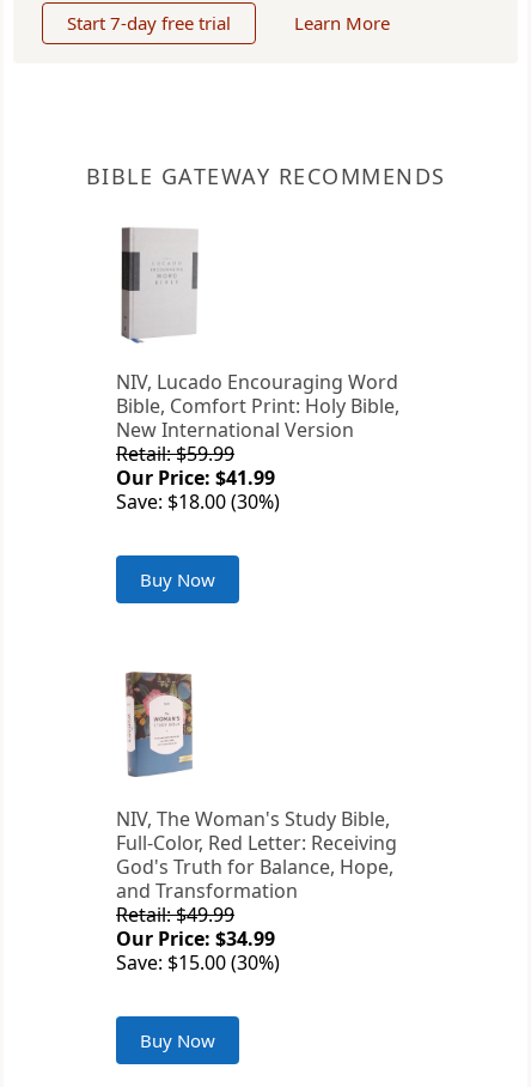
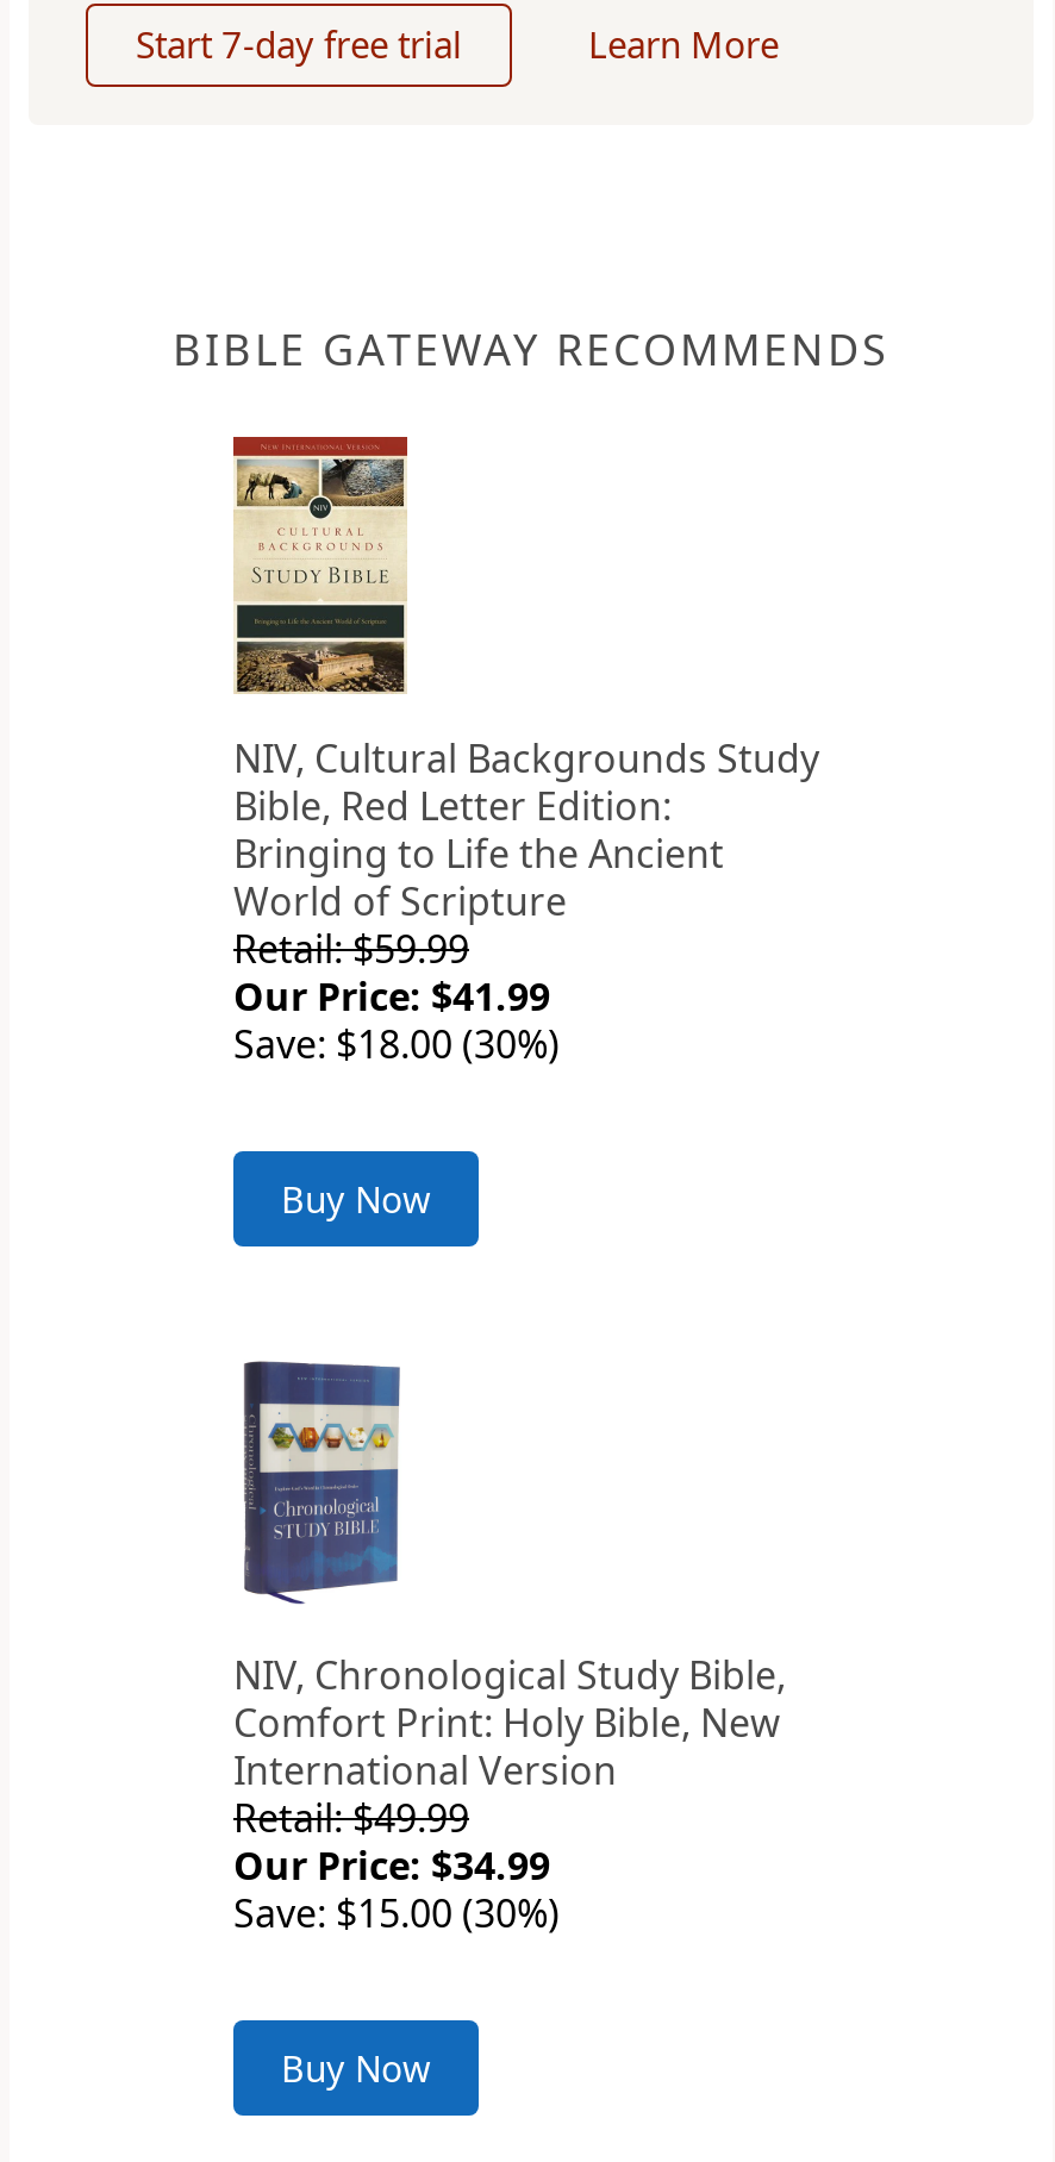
- [image]
- NIV, Lucado Encouraging Word
- Bible, Comfort Print: Holy Bible,
- New International Version
+ [image]
+ NIV, Cultural Backgrounds Study
+ Bible, Red Letter Edition:
+ Bringing to Life the Ancient
+ World of Scripture

moved down: Our Price: $41.99 | Save: $18.00 (30%) | Buy Now

- [image]
- NIV, The Woman's Study Bible,
- Full-Color, Red Letter: Receiving
- God's Truth for Balance, Hope,
- and Transformation
+ [image]
+ NIV, Chronological Study Bible,
+ Comfort Print: Holy Bible, New
+ International Version
